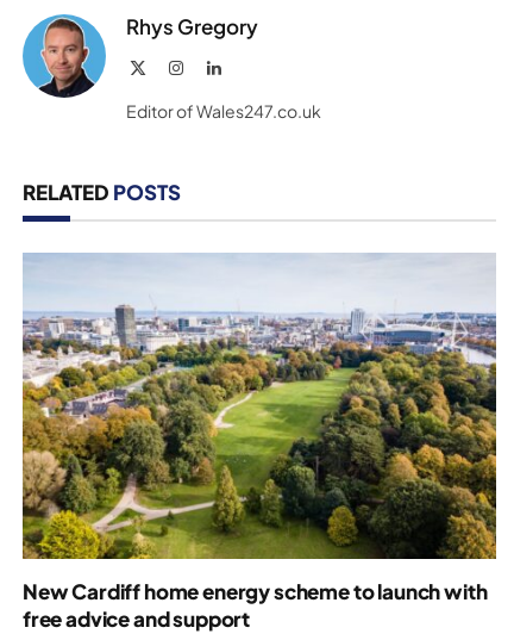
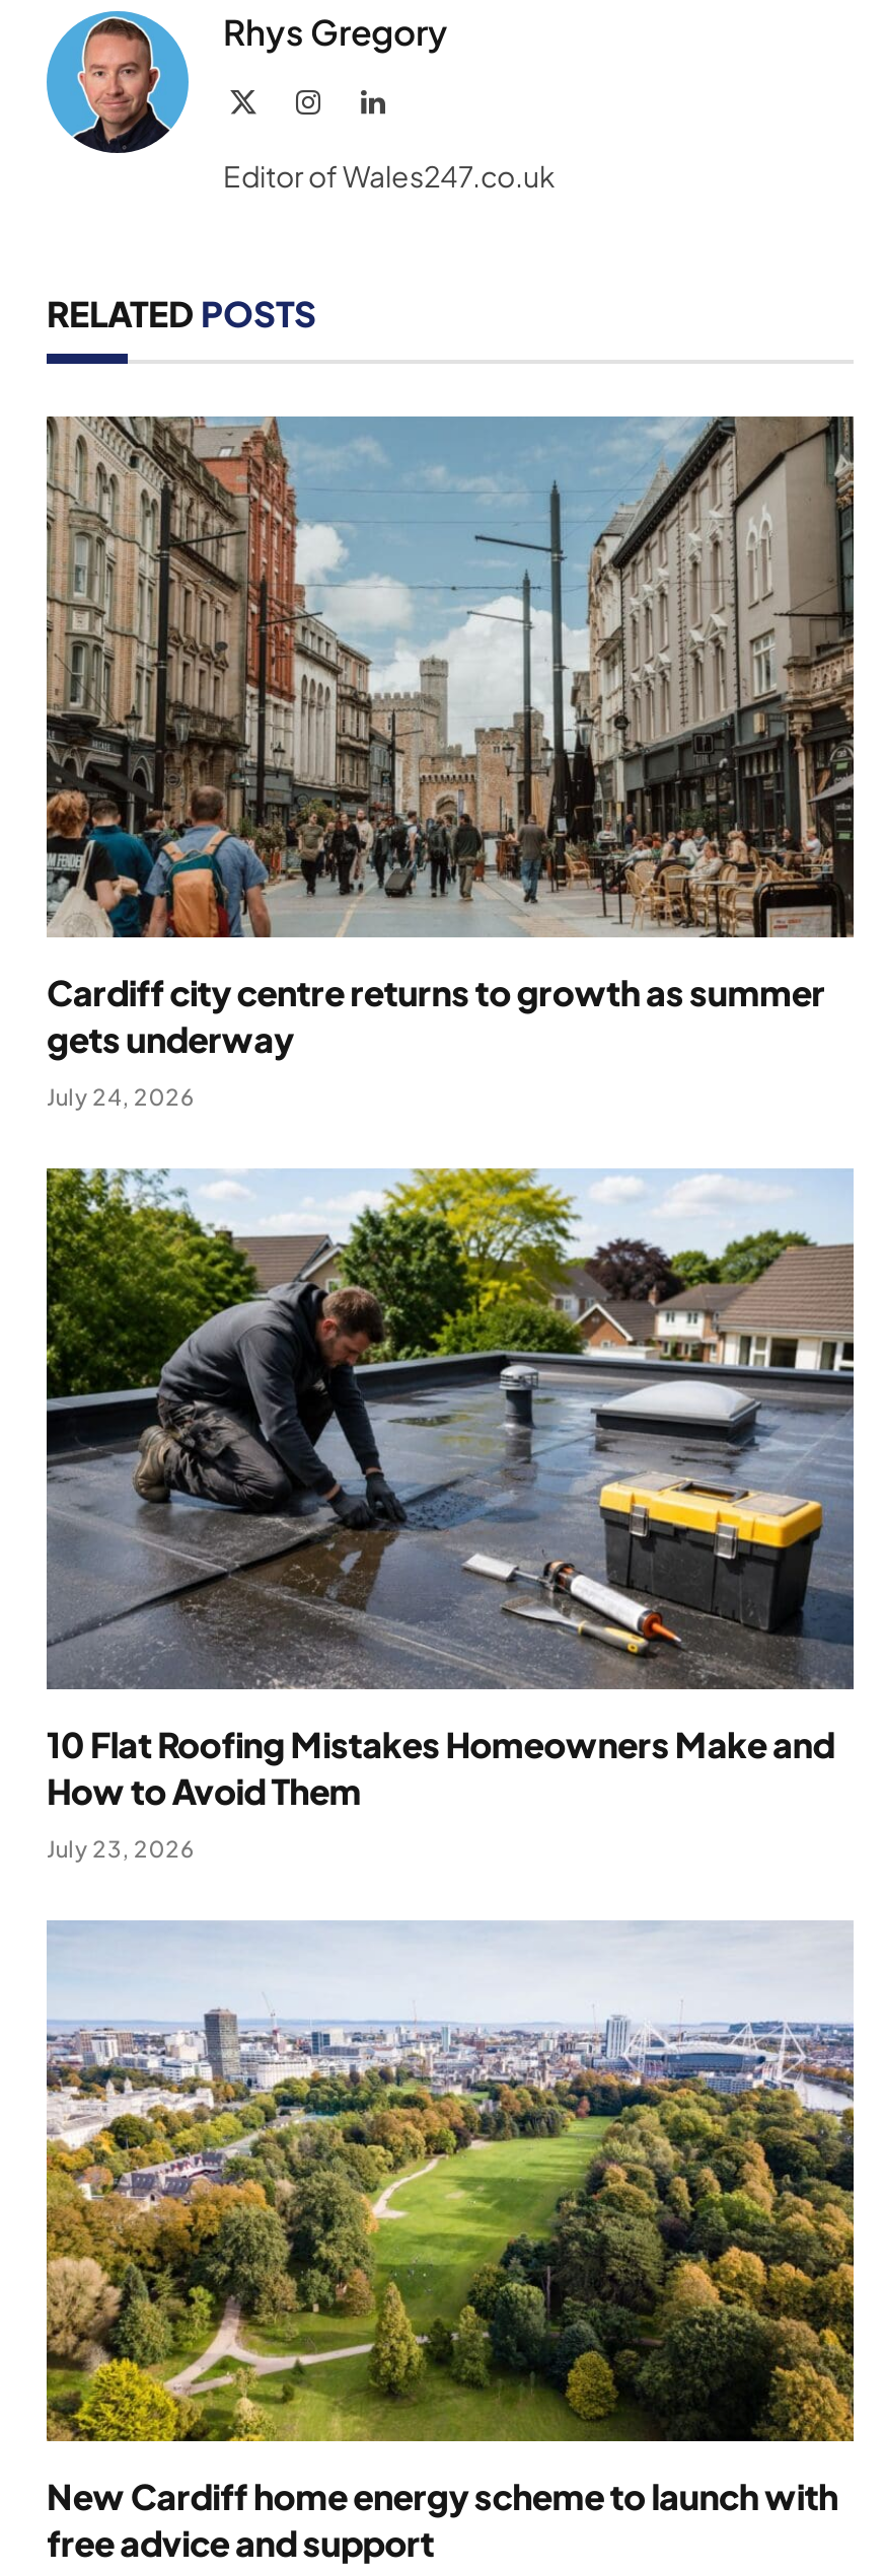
+ [image]
+ Cardiff city centre returns to growth as summer
+ gets underway
+ July 24, 2026

+ [image]
+ 10 Flat Roofing Mistakes Homeowners Make and
+ How to Avoid Them
+ July 23, 2026
